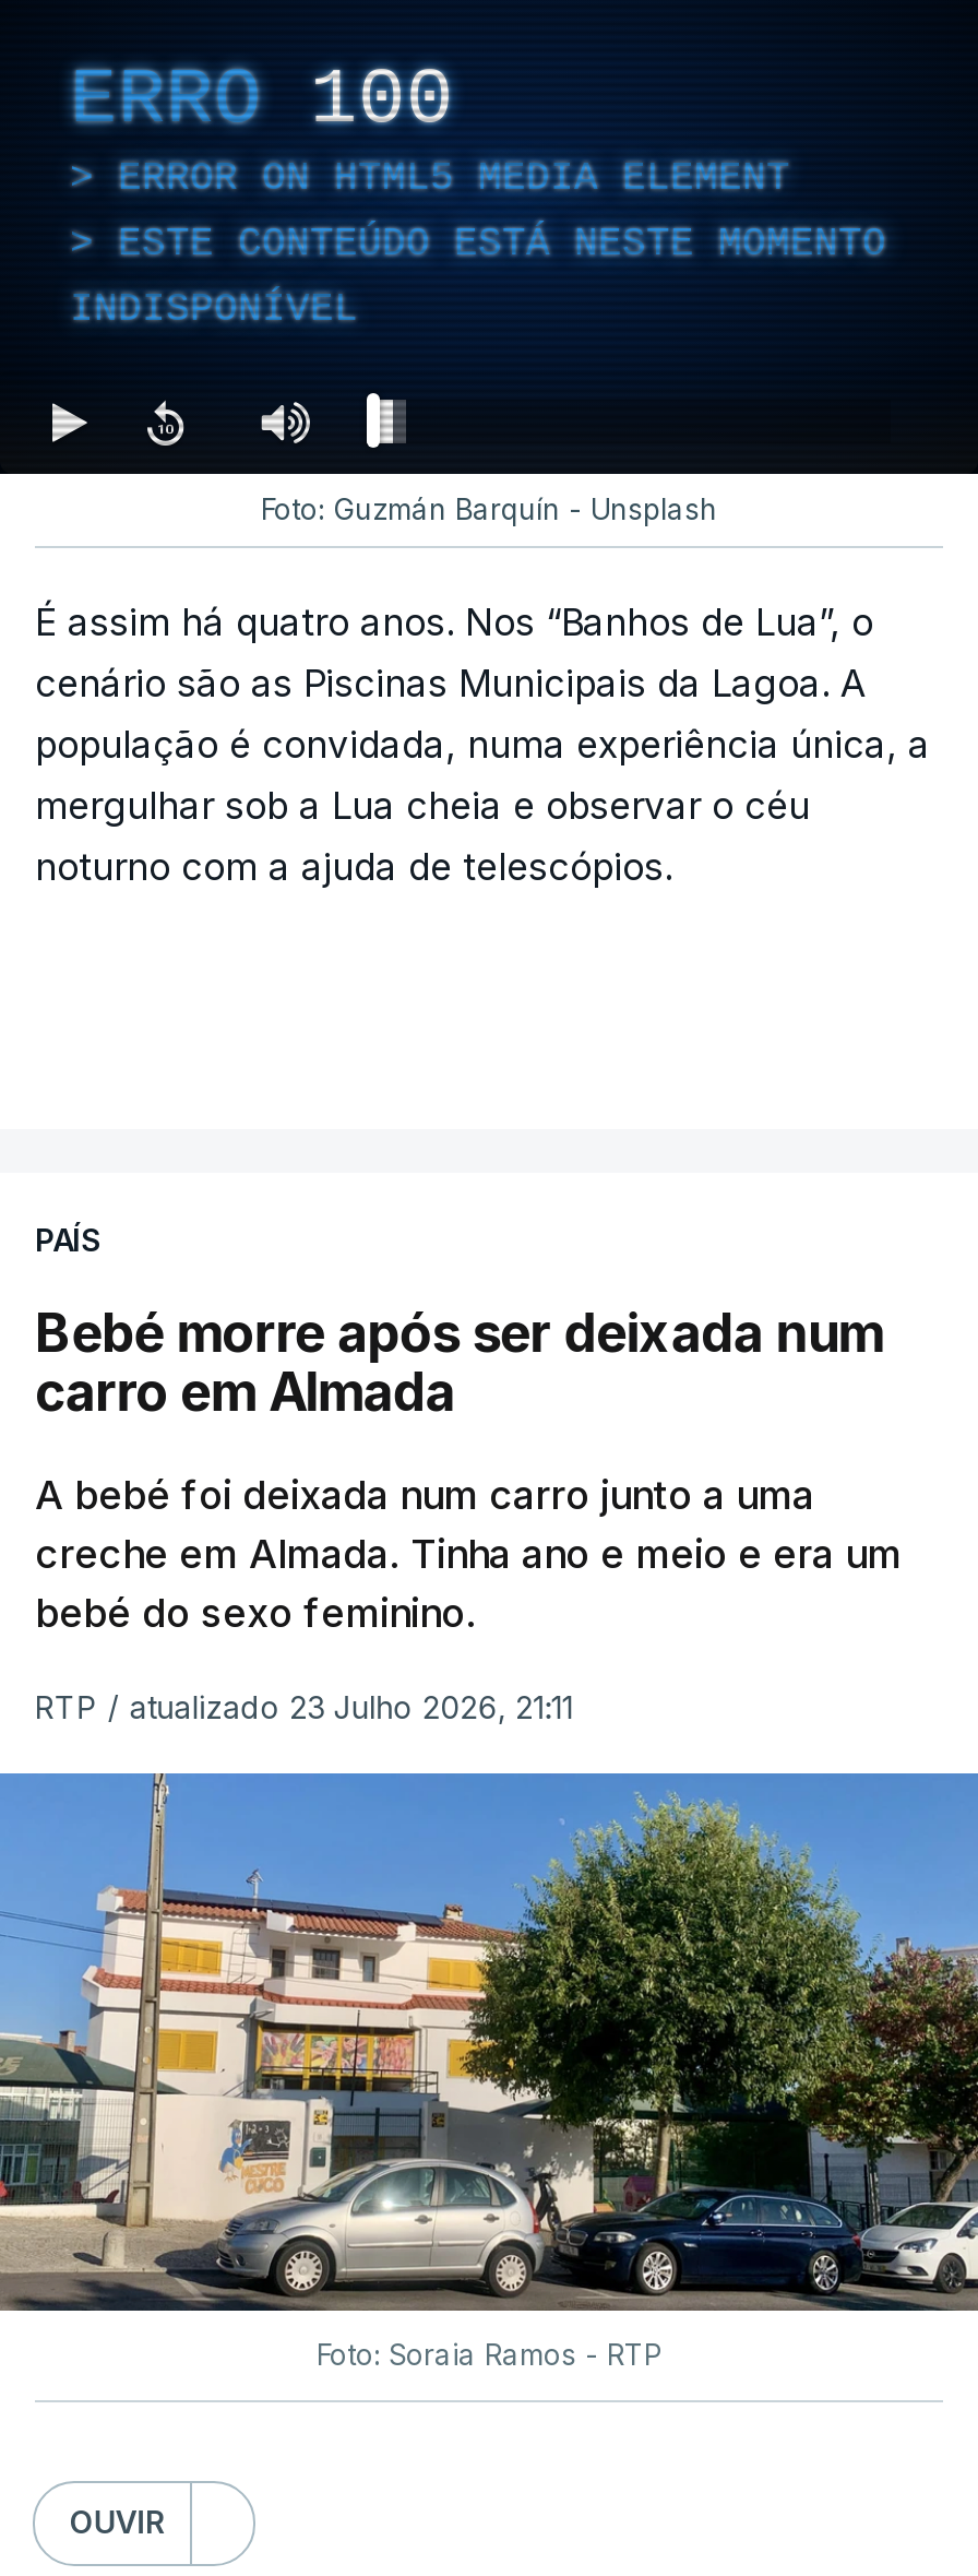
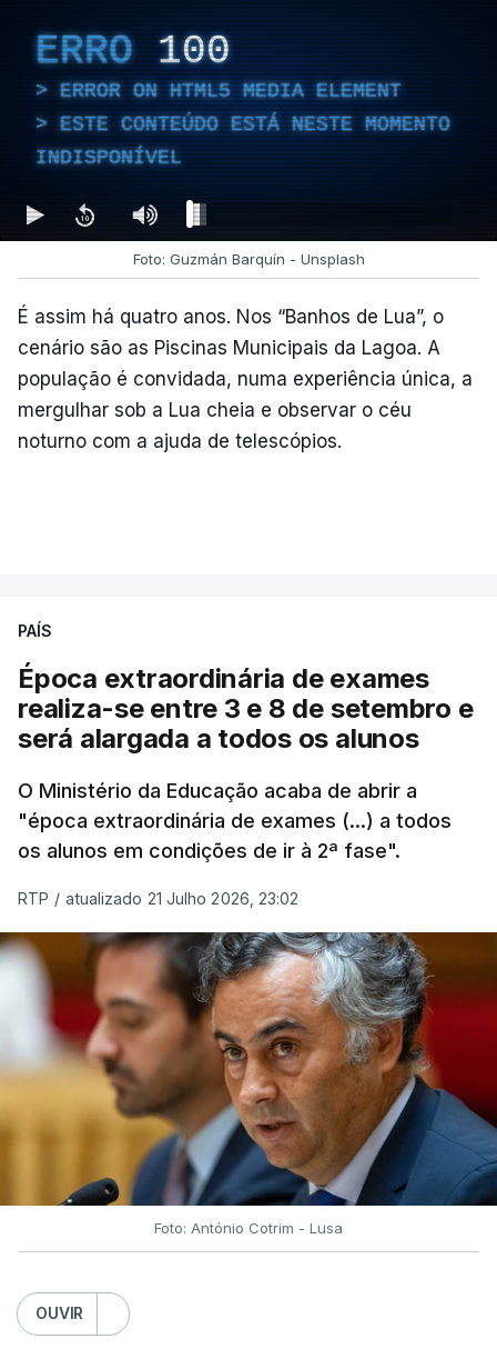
- Bebé morre após ser deixada num
- carro em Almada
+ Época extraordinária de exames
+ realiza-se entre 3 e 8 de setembro e
+ será alargada a todos os alunos

- A bebé foi deixada num carro junto a uma
- creche em Almada. Tinha ano e meio e era um
- bebé do sexo feminino.
+ O Ministério da Educação acaba de abrir a
+ "época extraordinária de exames (...) a todos
+ os alunos em condições de ir à 2ª fase".

- RTP / atualizado 23 Julho 2026, 21:11
+ RTP / atualizado 21 Julho 2026, 23:02

- [image]
- Foto: Soraia Ramos - RTP
+ [image]
+ Foto: António Cotrim - Lusa
